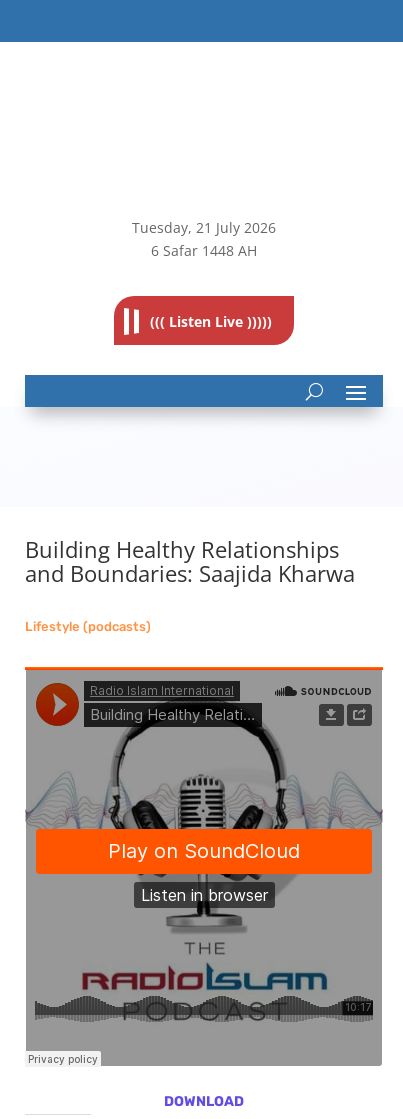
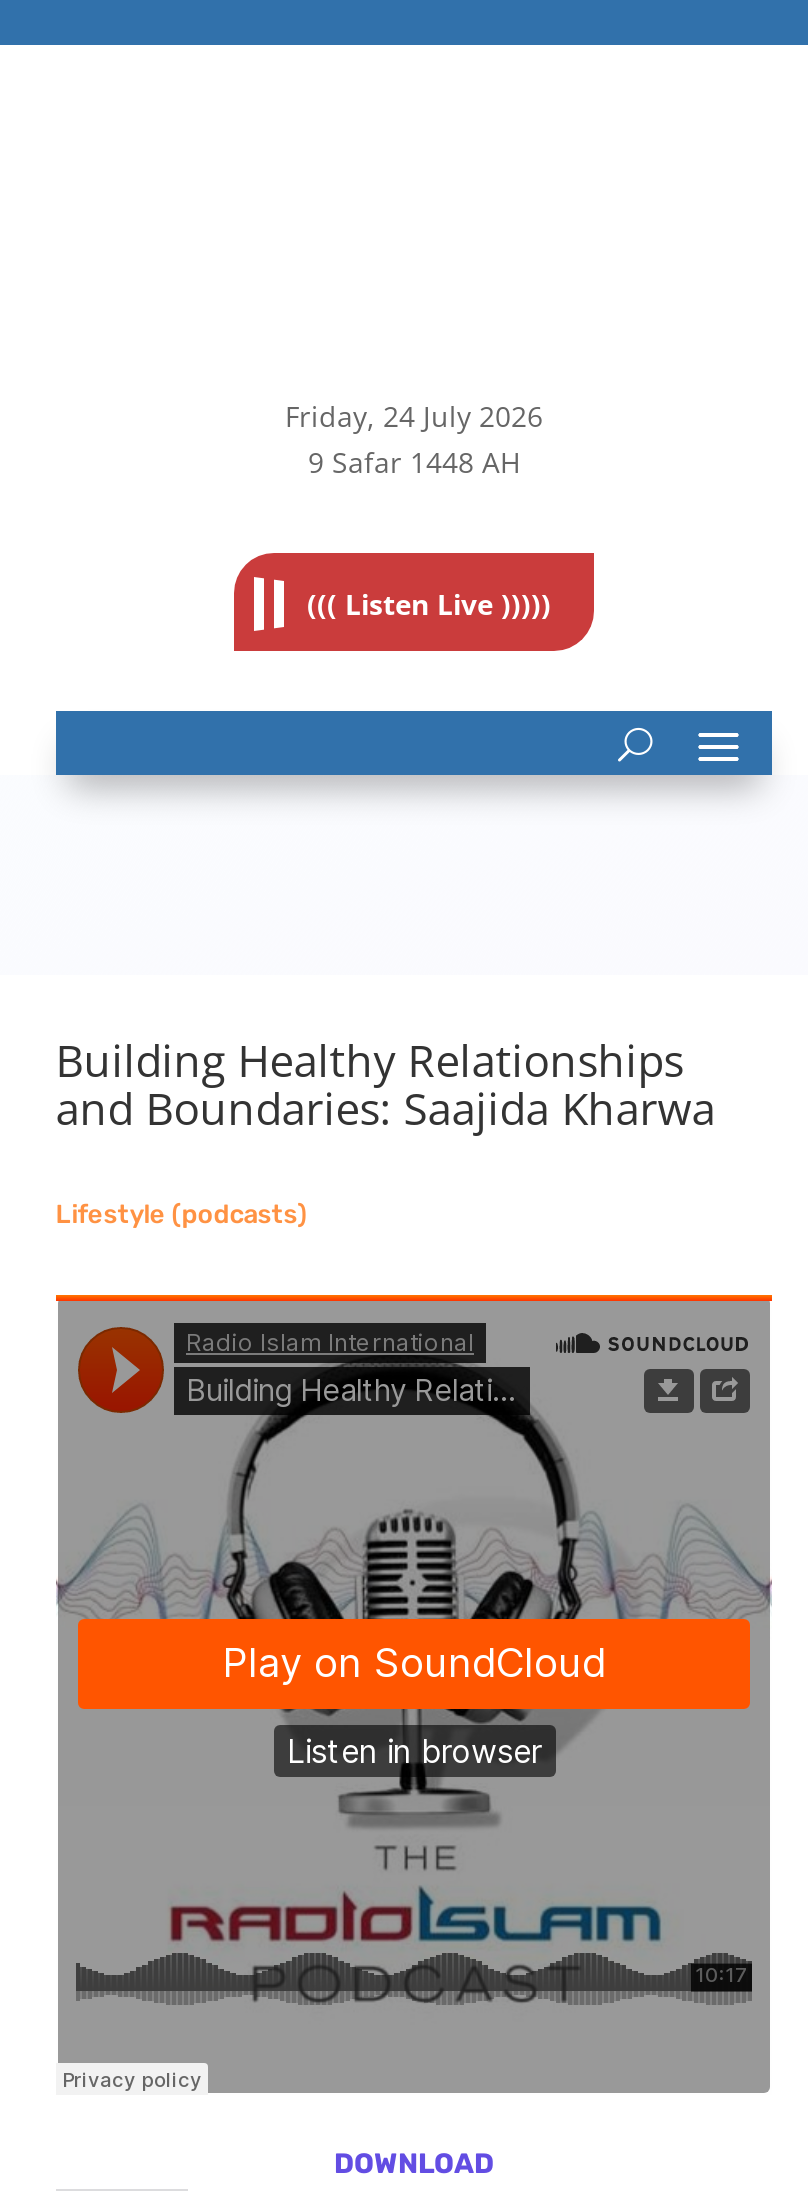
- Tuesday, 21 July 2026
+ Friday, 24 July 2026

- 6 Safar 1448 AH
+ 9 Safar 1448 AH
